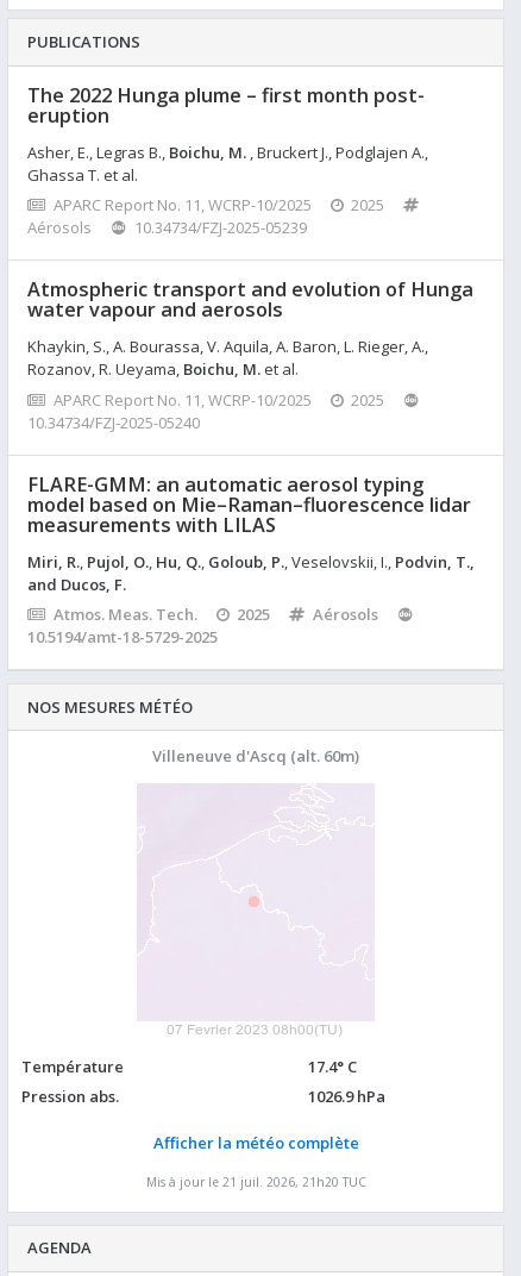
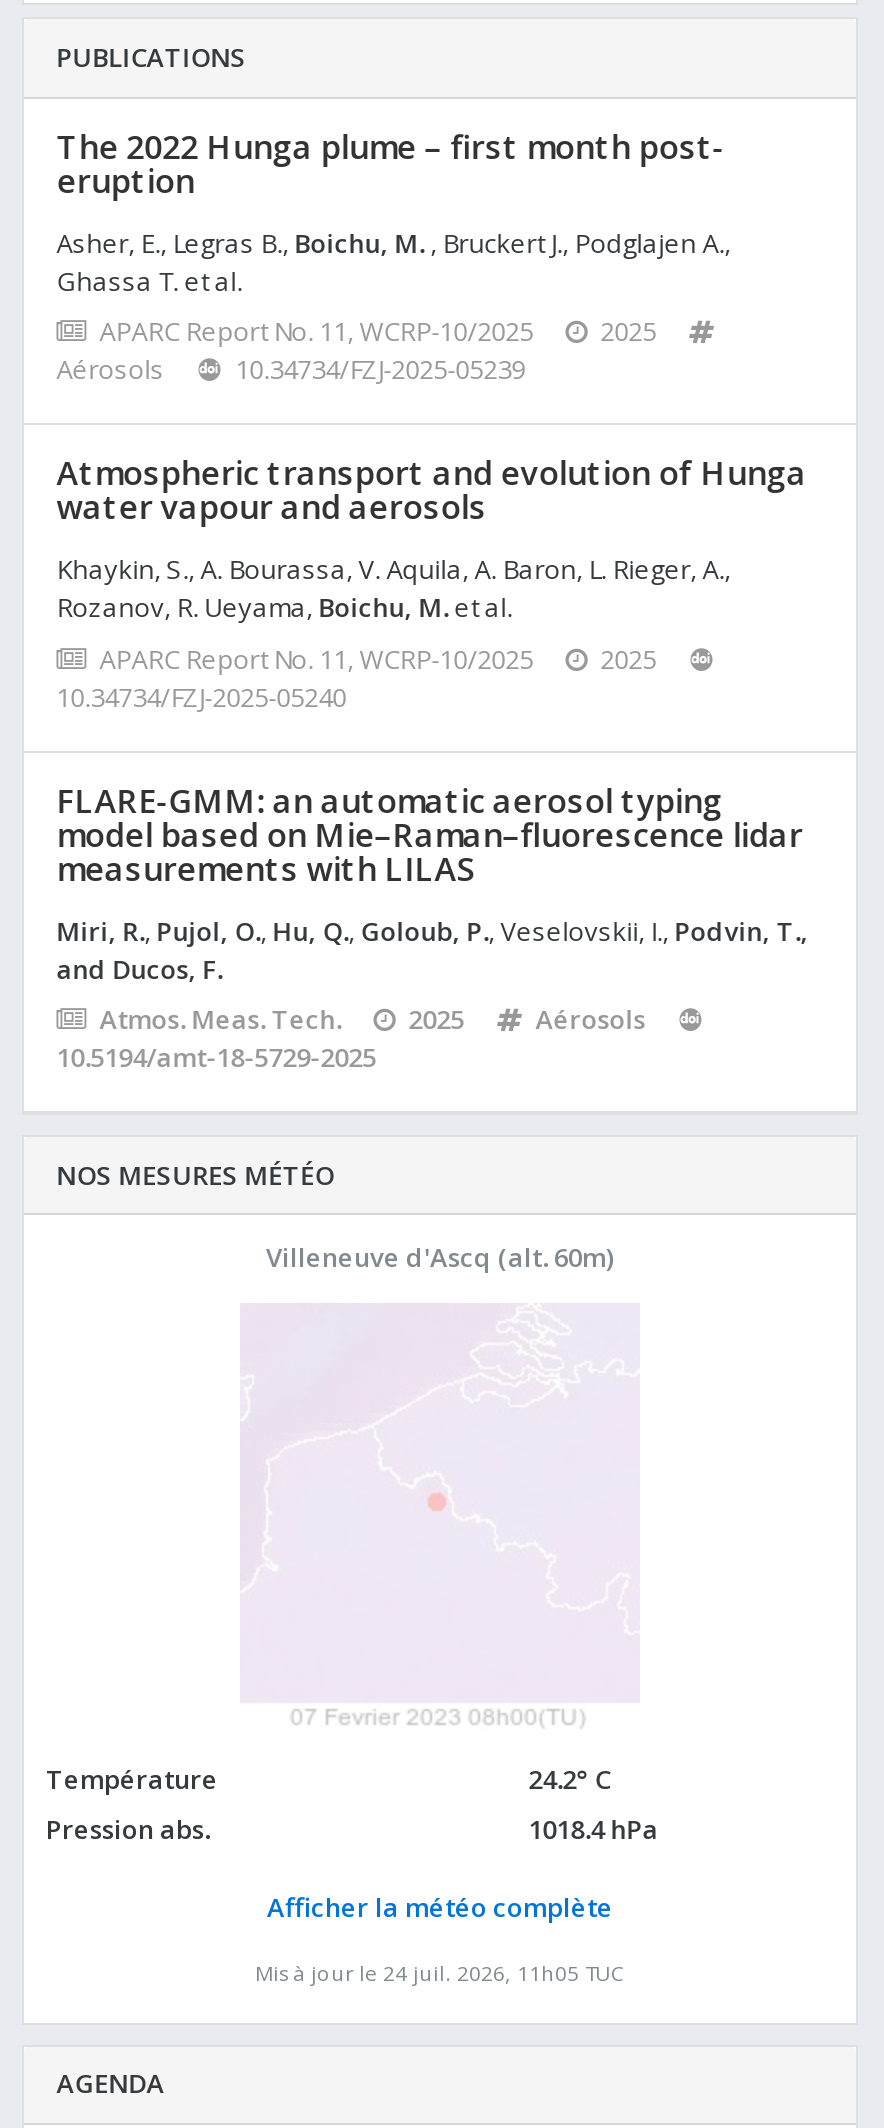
- 17.4° C
+ 24.2° C

- 1026.9 hPa
+ 1018.4 hPa

- Mis à jour le 21 juil. 2026, 21h20 TUC
+ Mis à jour le 24 juil. 2026, 11h05 TUC
